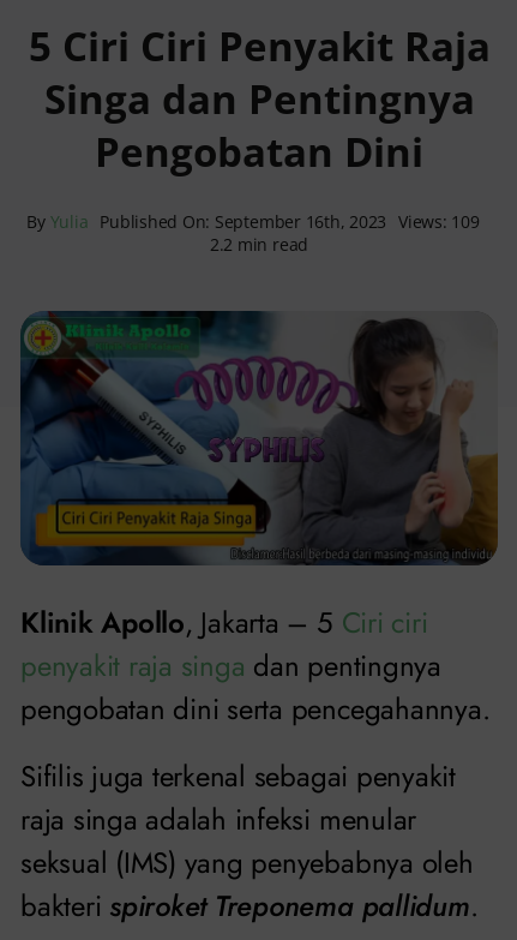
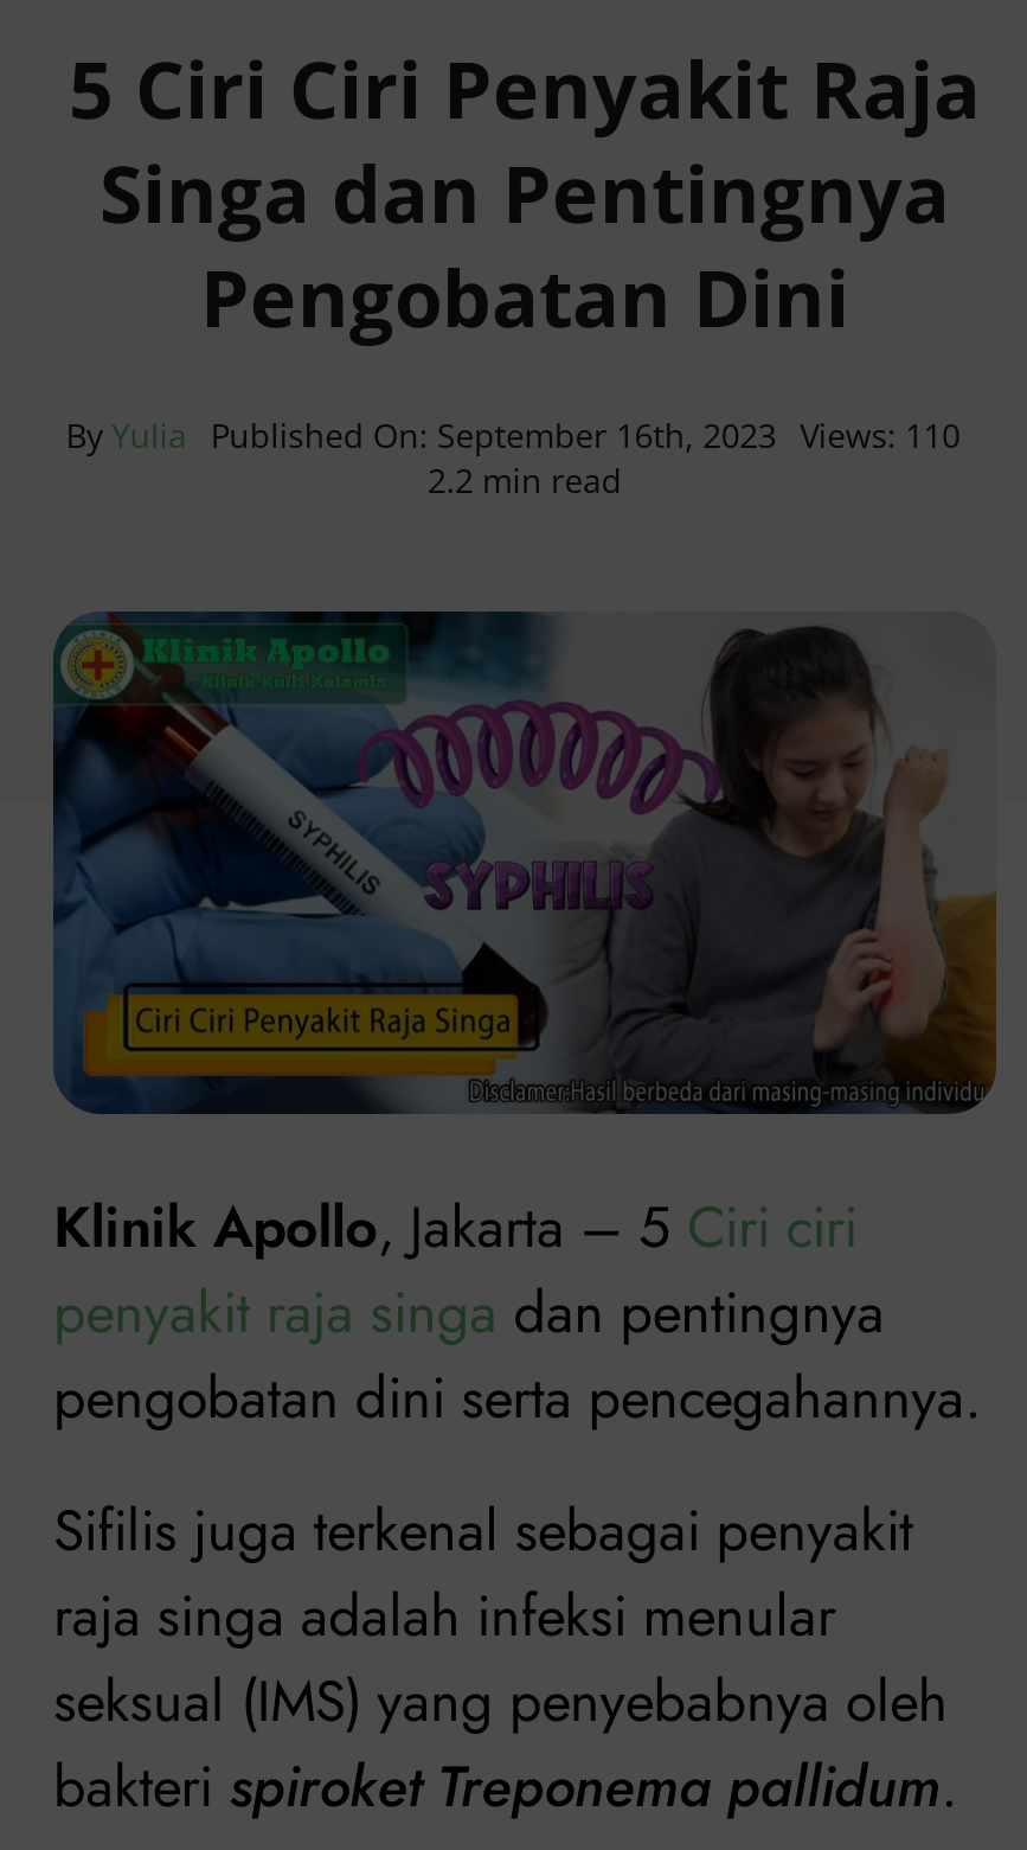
- By Yulia Published On: September 16th, 2023 Views: 109
+ By Yulia Published On: September 16th, 2023 Views: 110
